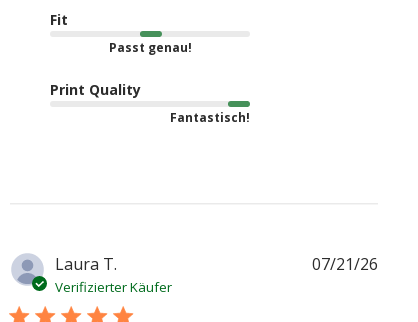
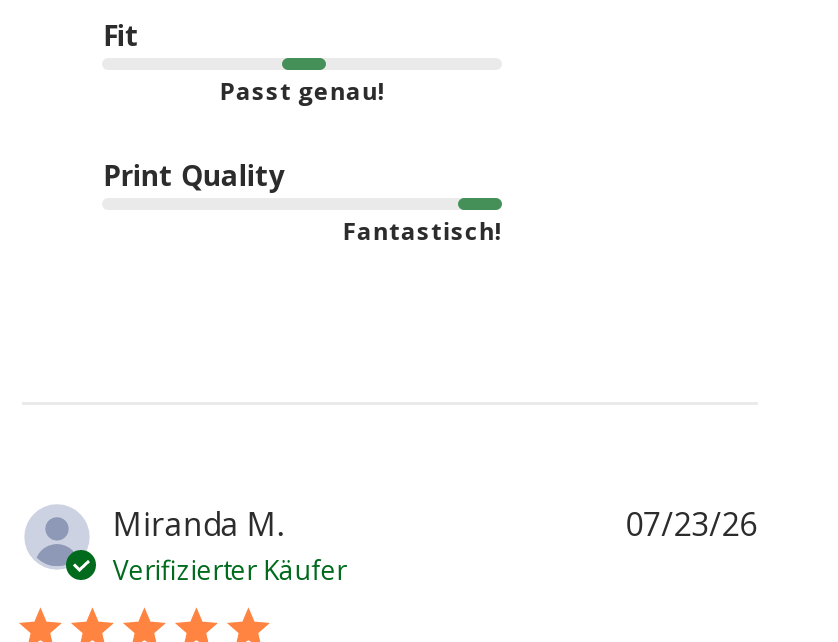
- Laura T.
+ Miranda M.

- 07/21/26
+ 07/23/26
